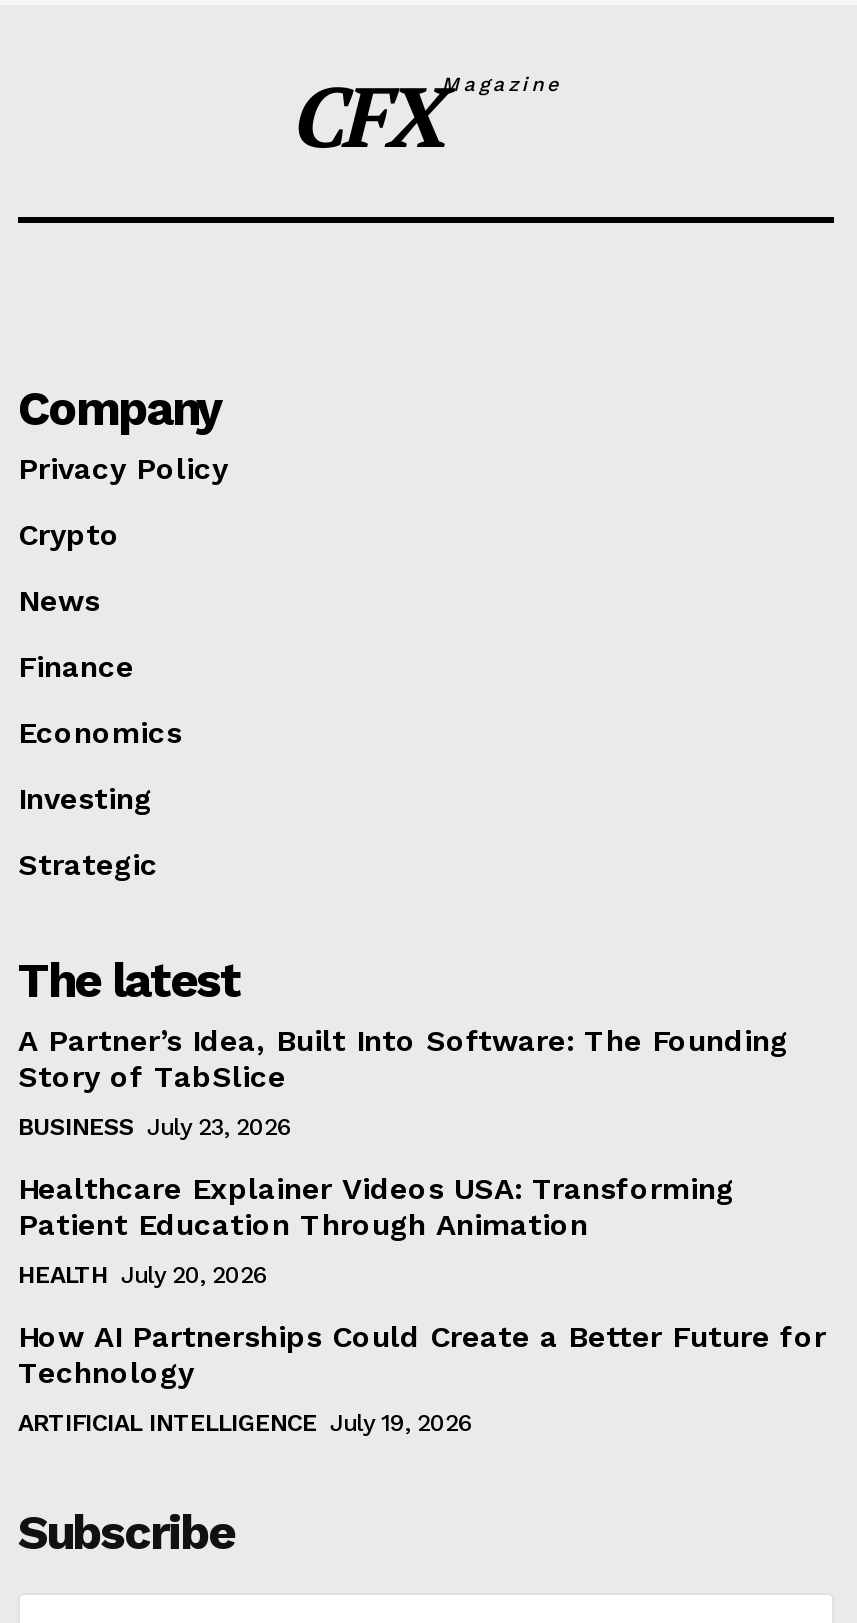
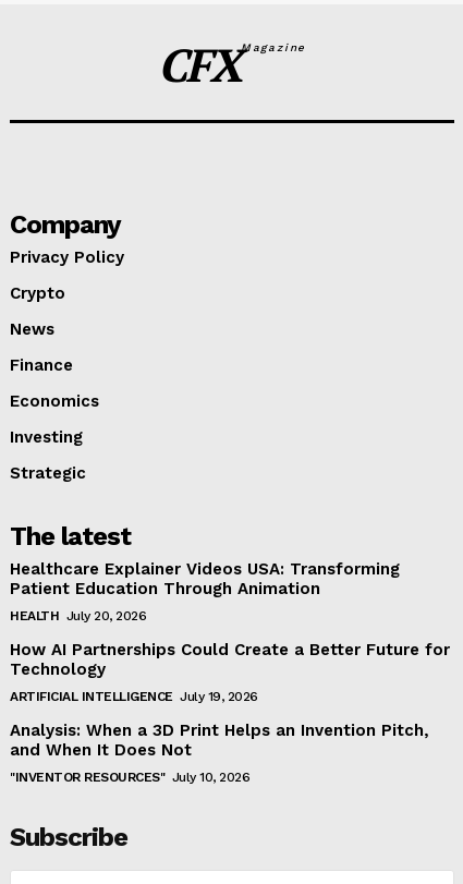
- A Partner’s Idea, Built Into Software: The Founding
- Story of TabSlice
- BUSINESS July 23, 2026

moved up: Healthcare Explainer Videos USA: Transforming | Patient Education Through Animation | HEALTH July 20, 2026 | How AI Partnerships Could Create a Better Future for | Technology | ARTIFICIAL INTELLIGENCE July 19, 2026

+ Analysis: When a 3D Print Helps an Invention Pitch,
+ and When It Does Not
+ "INVENTOR RESOURCES" July 10, 2026
